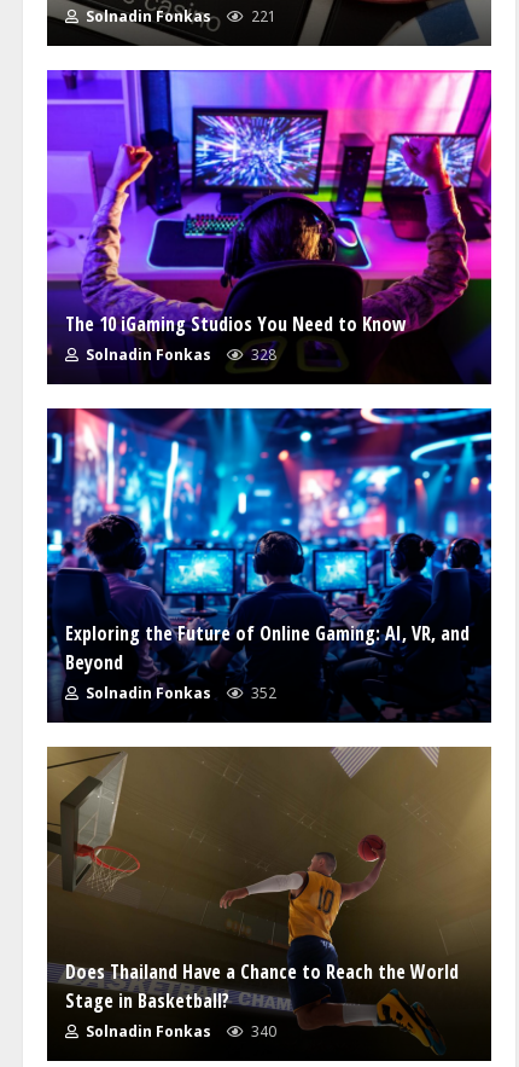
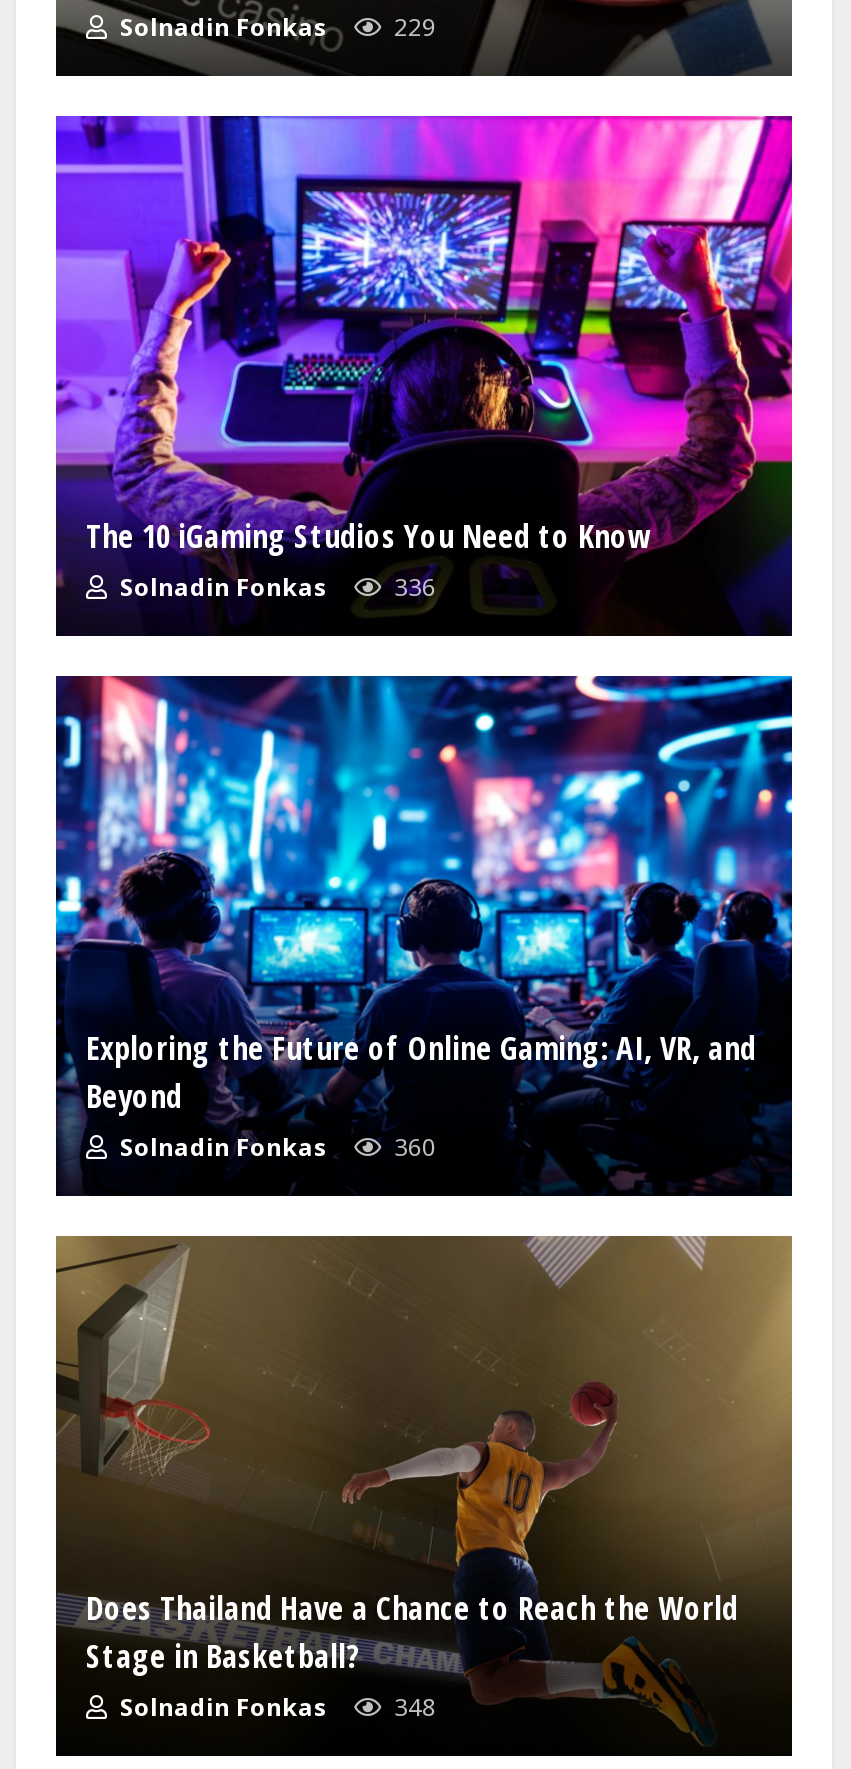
- Solnadin Fonkas 221
+ Solnadin Fonkas 229

- Solnadin Fonkas 328
+ Solnadin Fonkas 336

- Solnadin Fonkas 352
+ Solnadin Fonkas 360

- Solnadin Fonkas 340
+ Solnadin Fonkas 348
